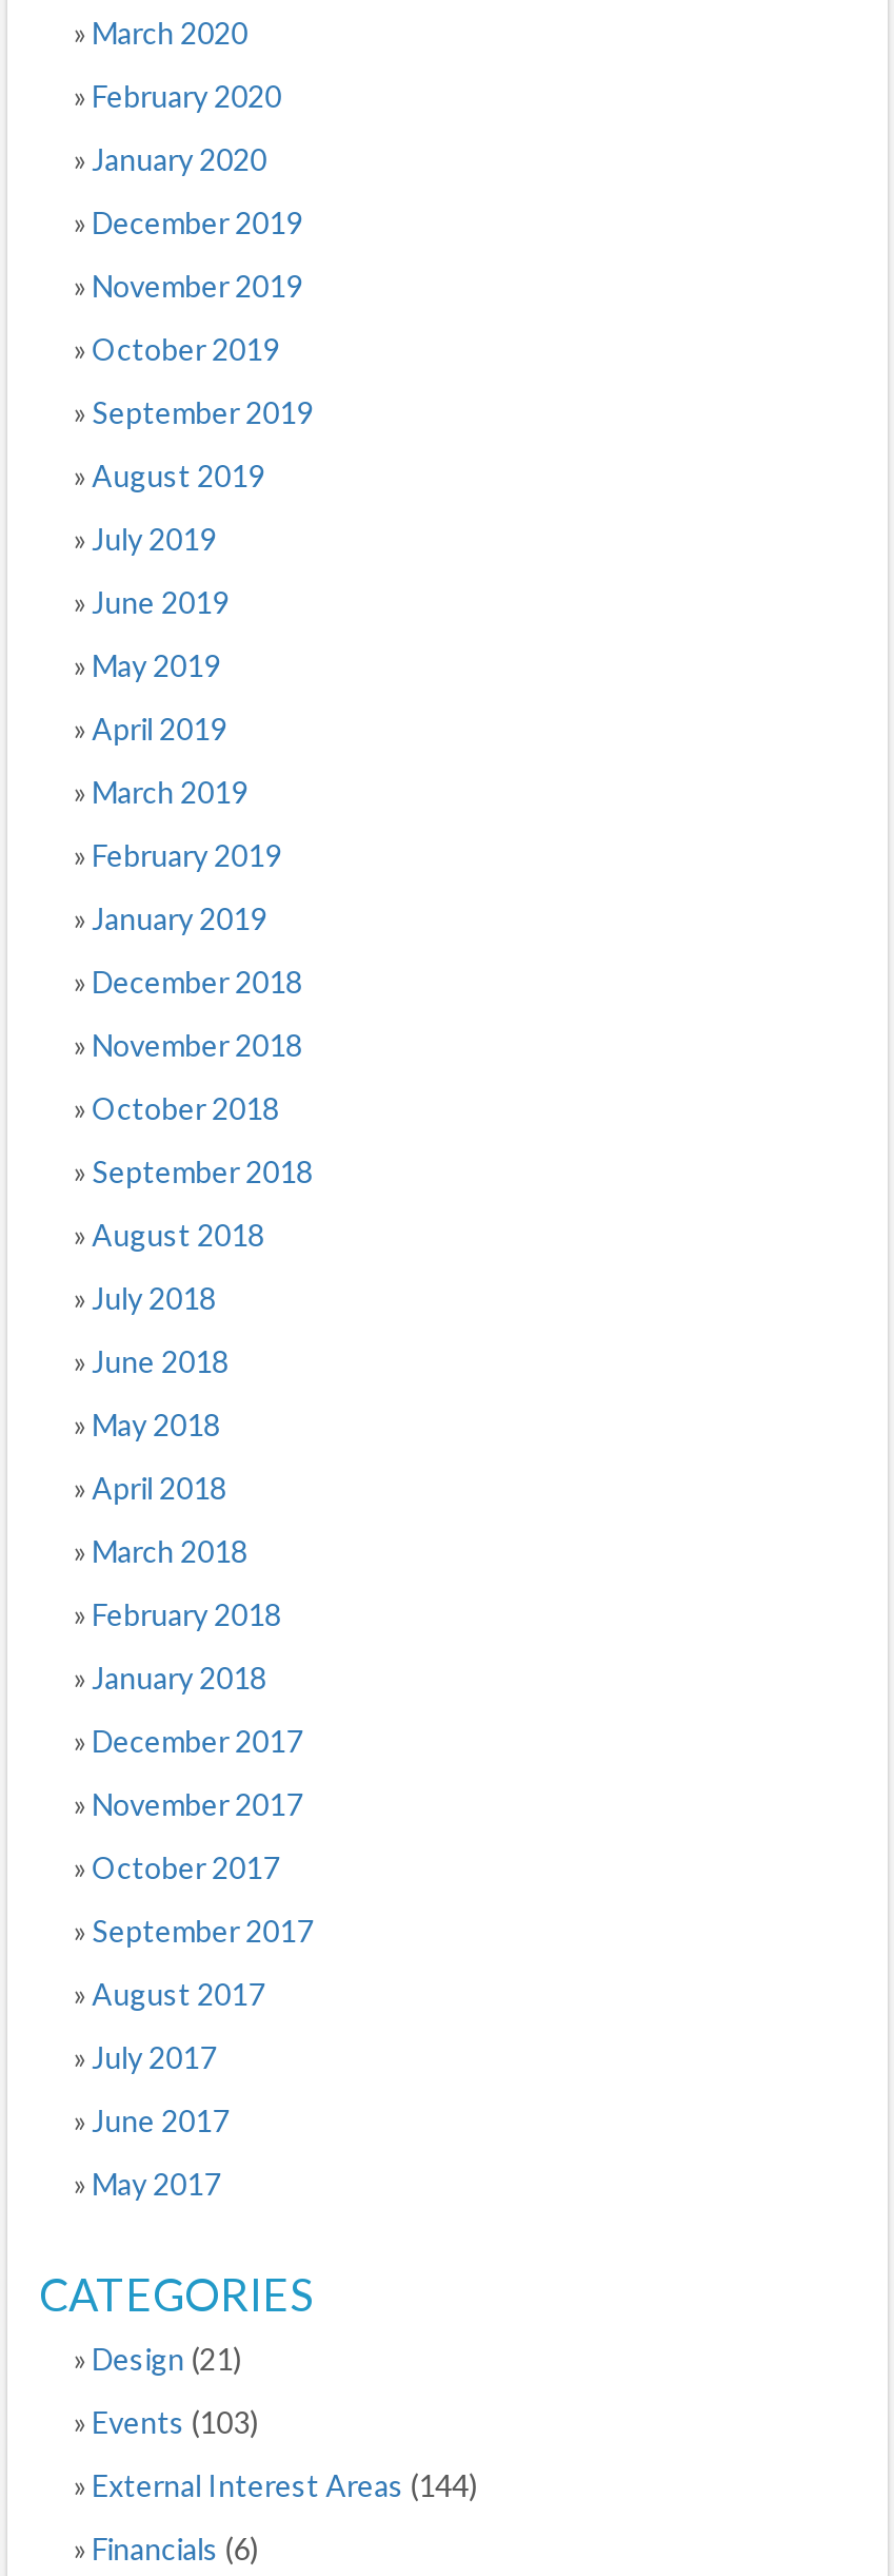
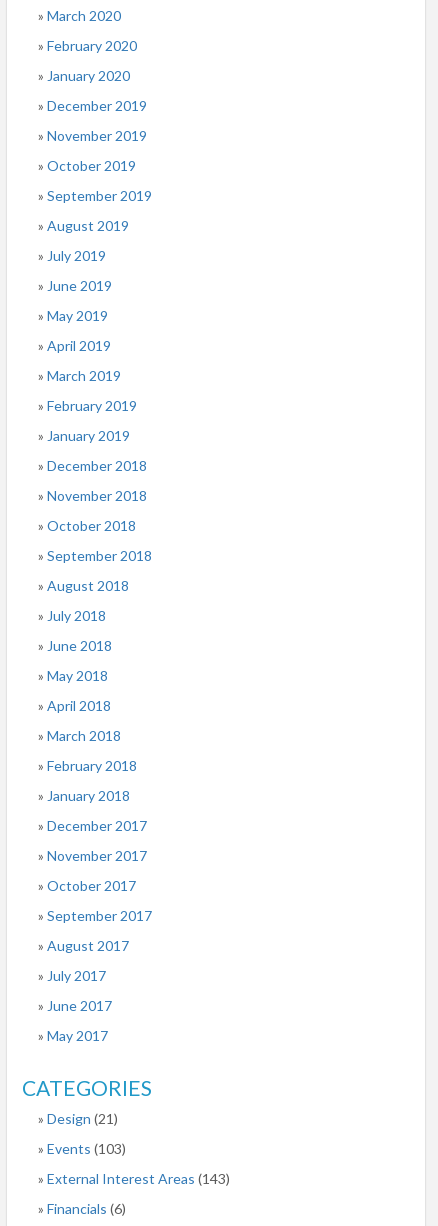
- External Interest Areas (144)
+ External Interest Areas (143)
